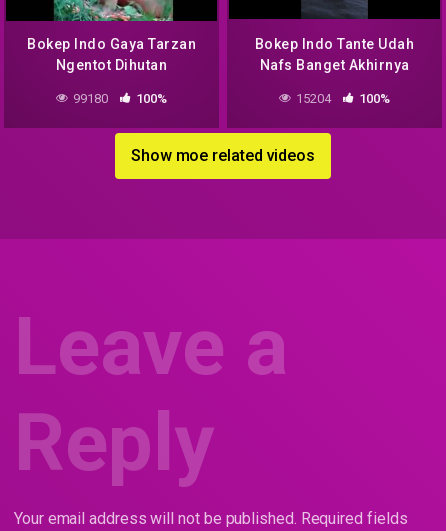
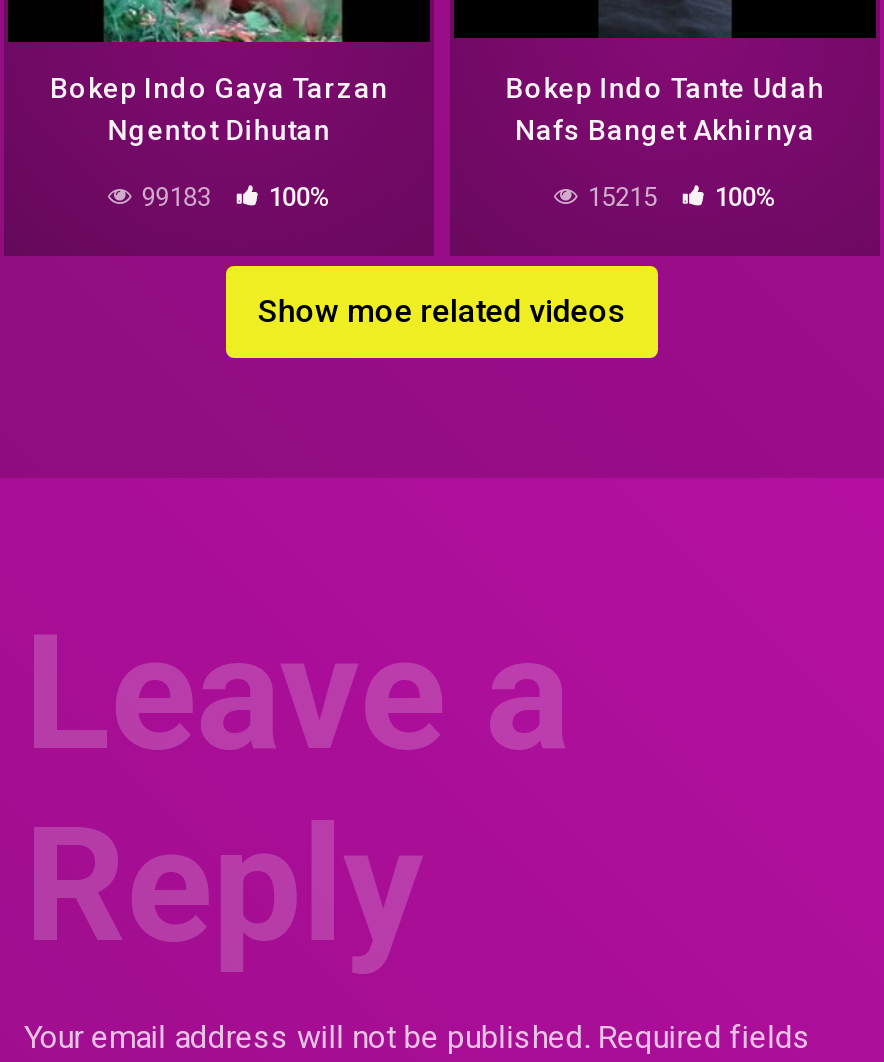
- 99180 100%
+ 99183 100%

- 15204 100%
+ 15215 100%
